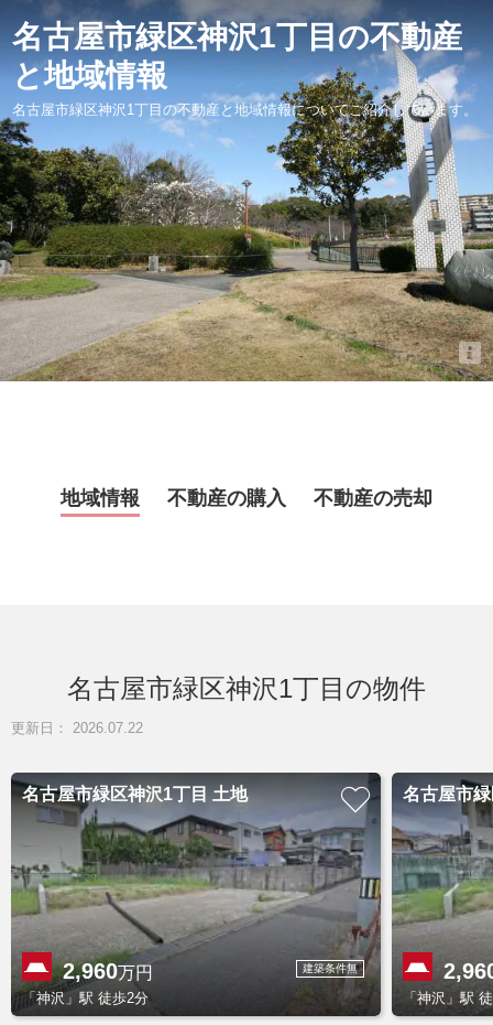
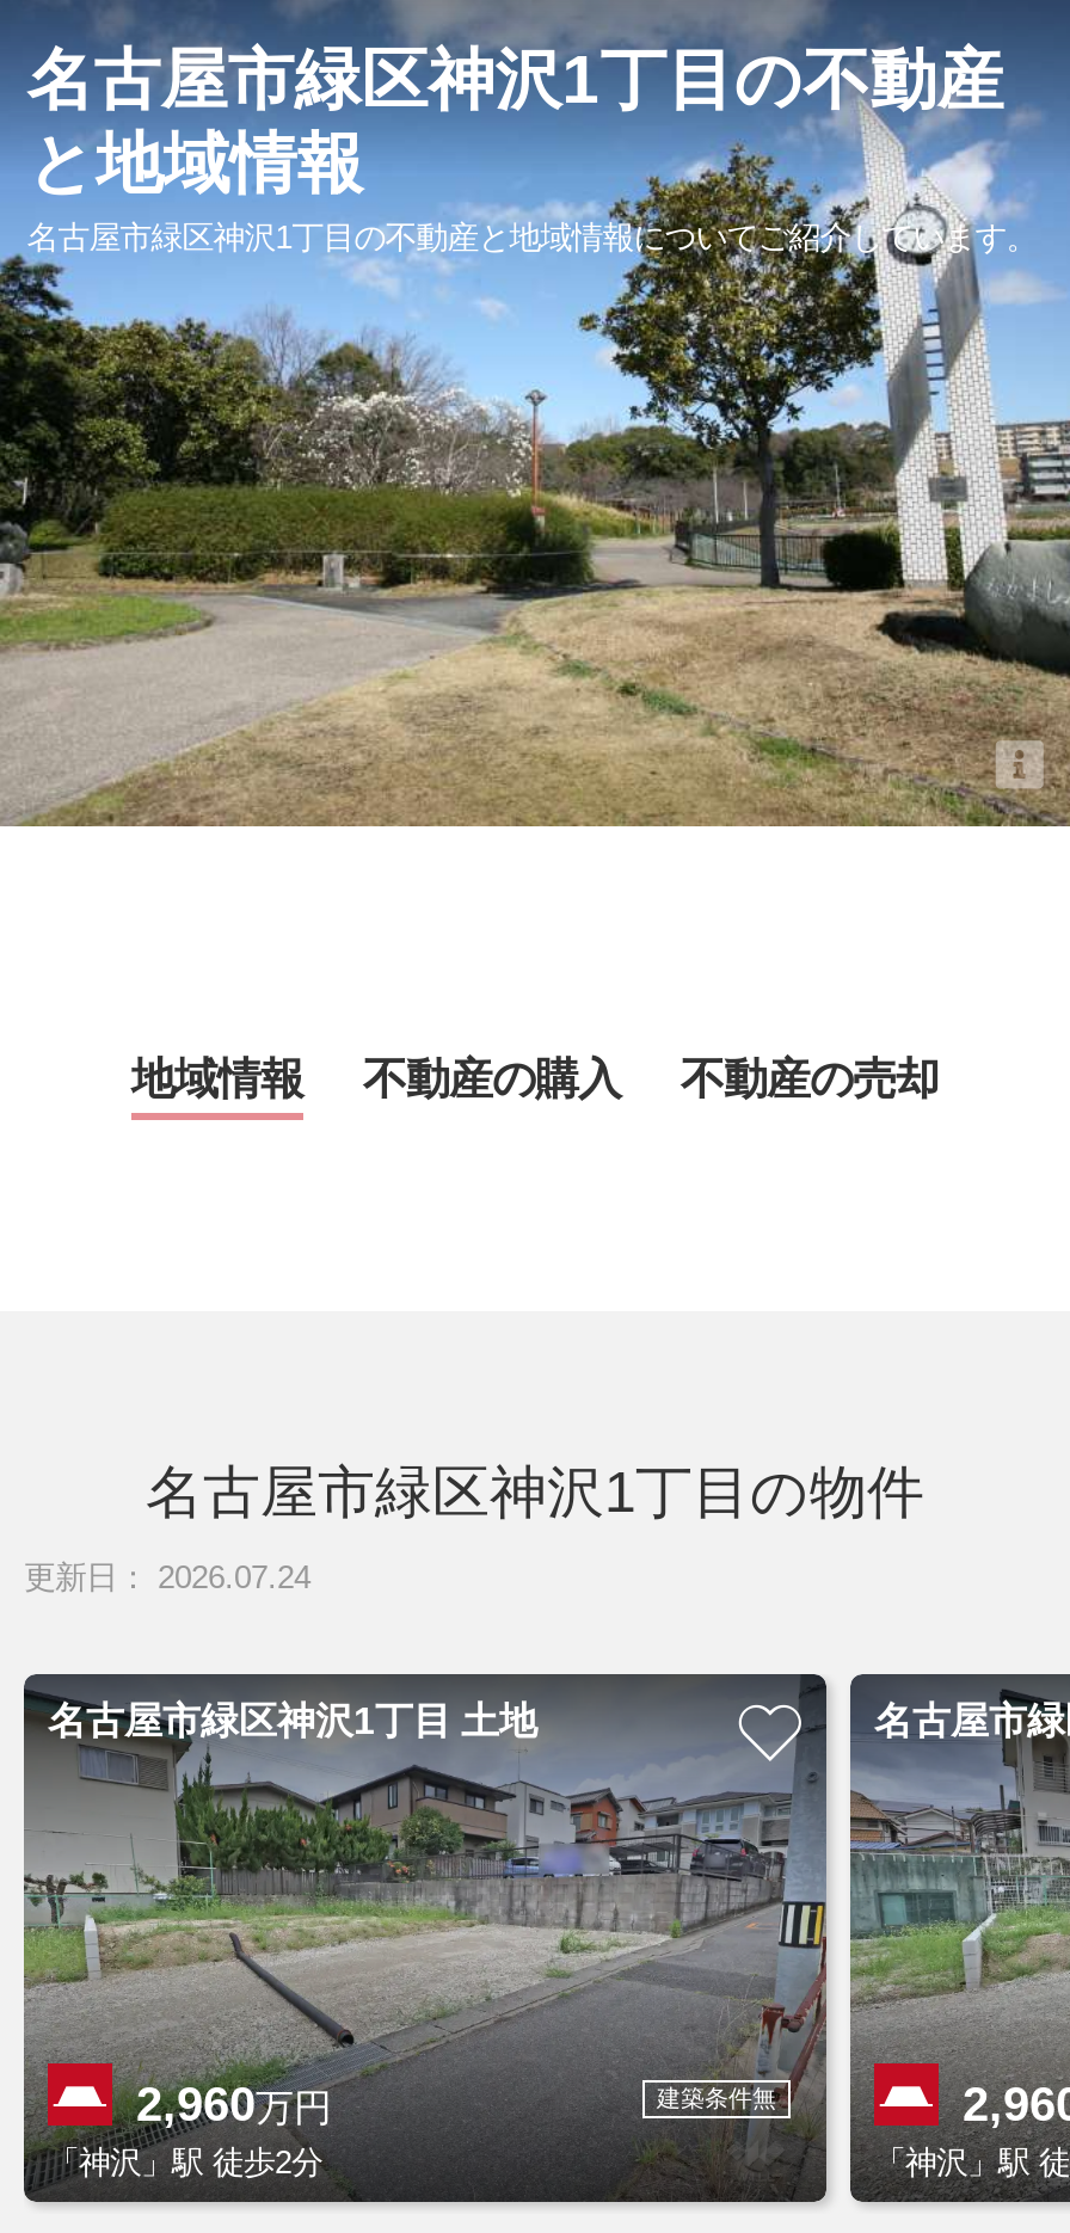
- 更新日： 2026.07.22
+ 更新日： 2026.07.24
